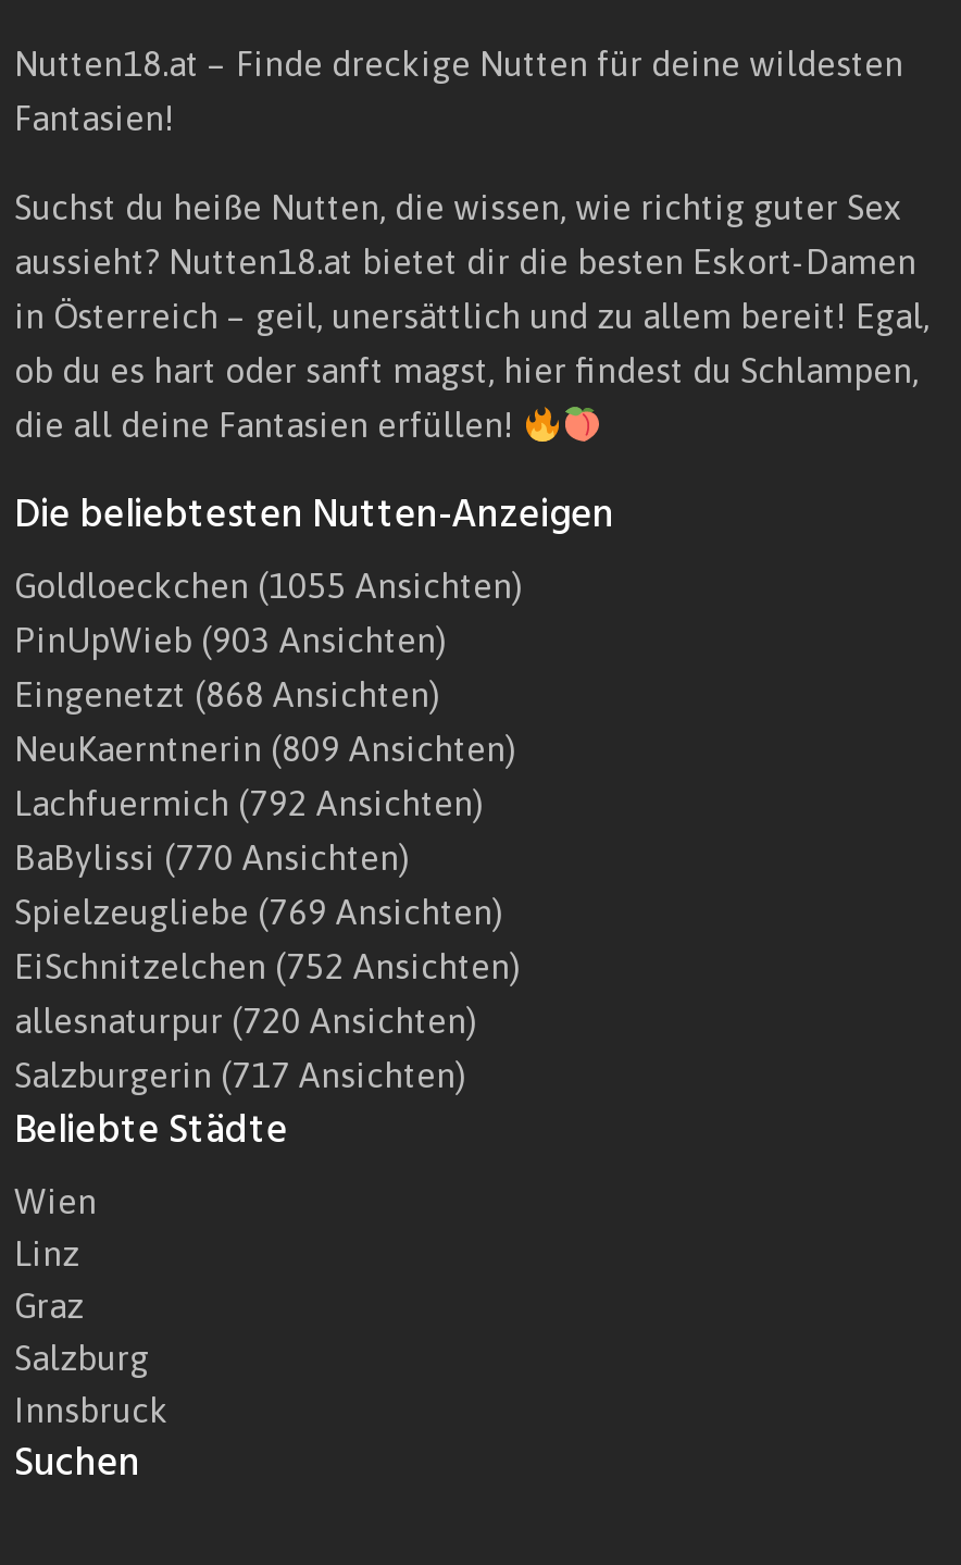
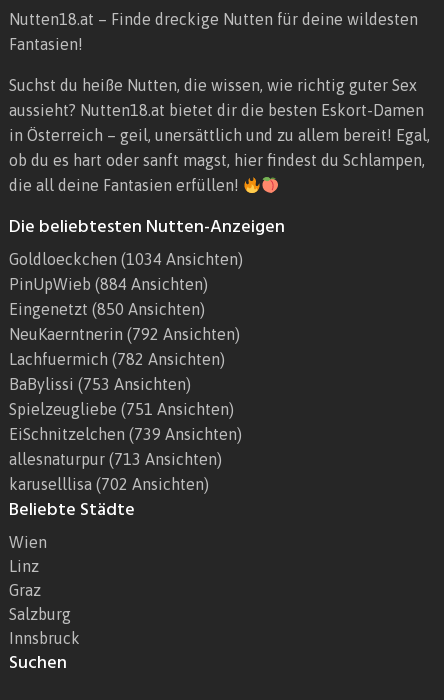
- Goldloeckchen (1055 Ansichten)
+ Goldloeckchen (1034 Ansichten)

- PinUpWieb (903 Ansichten)
+ PinUpWieb (884 Ansichten)

- Eingenetzt (868 Ansichten)
+ Eingenetzt (850 Ansichten)

- NeuKaerntnerin (809 Ansichten)
+ NeuKaerntnerin (792 Ansichten)

- Lachfuermich (792 Ansichten)
+ Lachfuermich (782 Ansichten)

- BaBylissi (770 Ansichten)
+ BaBylissi (753 Ansichten)

- Spielzeugliebe (769 Ansichten)
+ Spielzeugliebe (751 Ansichten)

- EiSchnitzelchen (752 Ansichten)
+ EiSchnitzelchen (739 Ansichten)

- allesnaturpur (720 Ansichten)
+ allesnaturpur (713 Ansichten)

- Salzburgerin (717 Ansichten)
+ karuselllisa (702 Ansichten)
